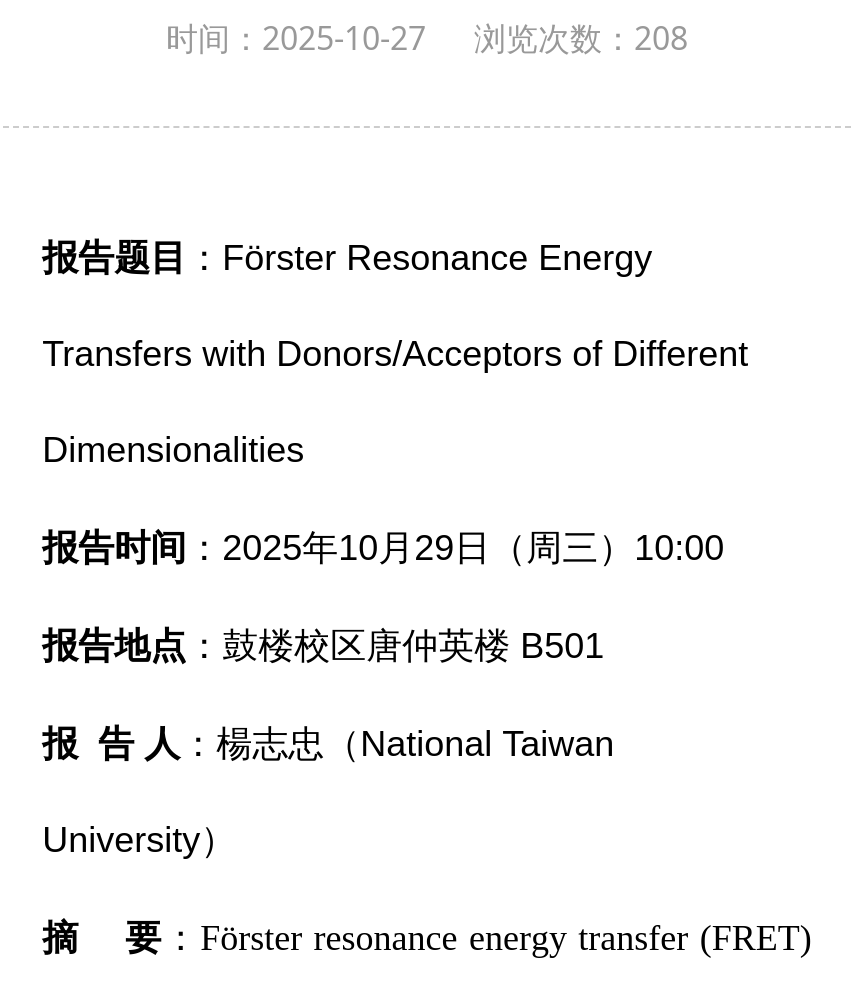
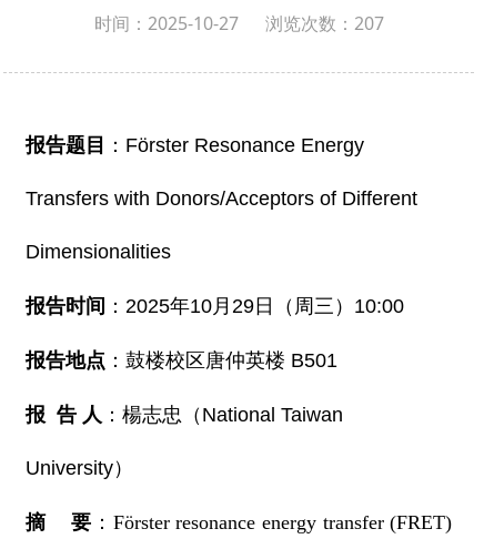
- 时间：2025-10-27 浏览次数：208
+ 时间：2025-10-27 浏览次数：207
